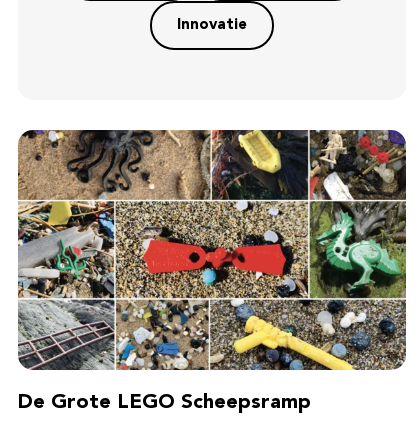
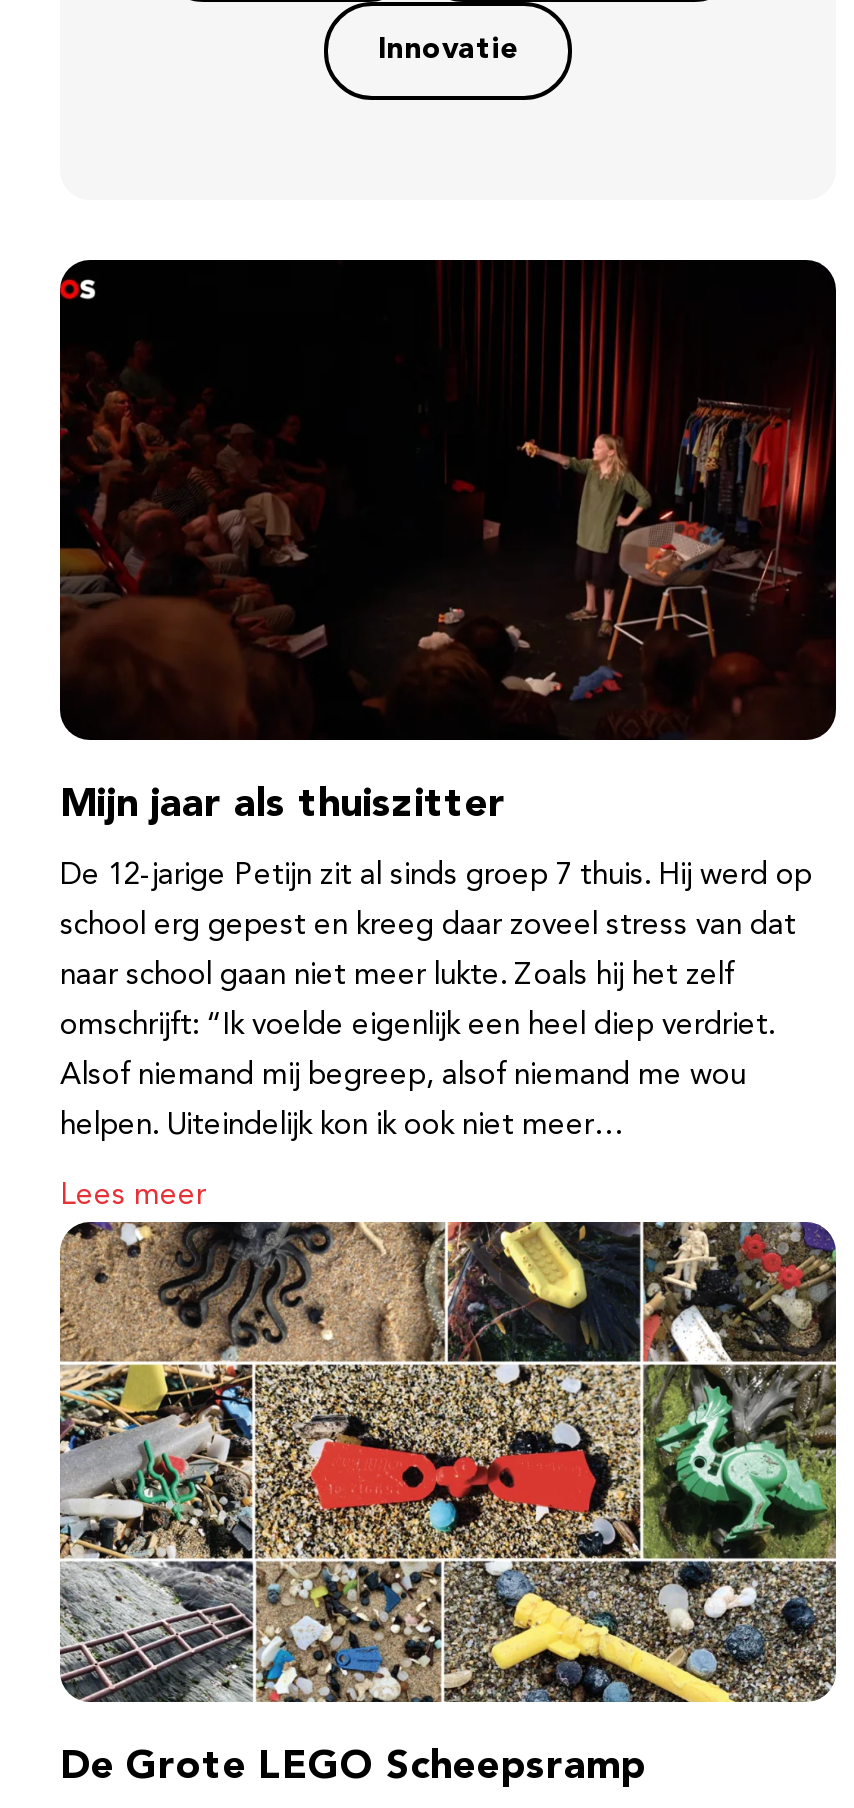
+ [image]
+ Mijn jaar als thuiszitter
+ De 12-jarige Petijn zit al sinds groep 7 thuis. Hij werd op
+ school erg gepest en kreeg daar zoveel stress van dat
+ naar school gaan niet meer lukte. Zoals hij het zelf
+ omschrijft: “Ik voelde eigenlijk een heel diep verdriet.
+ Alsof niemand mij begreep, alsof niemand me wou
+ helpen. Uiteindelijk kon ik ook niet meer…
+ Lees meer
